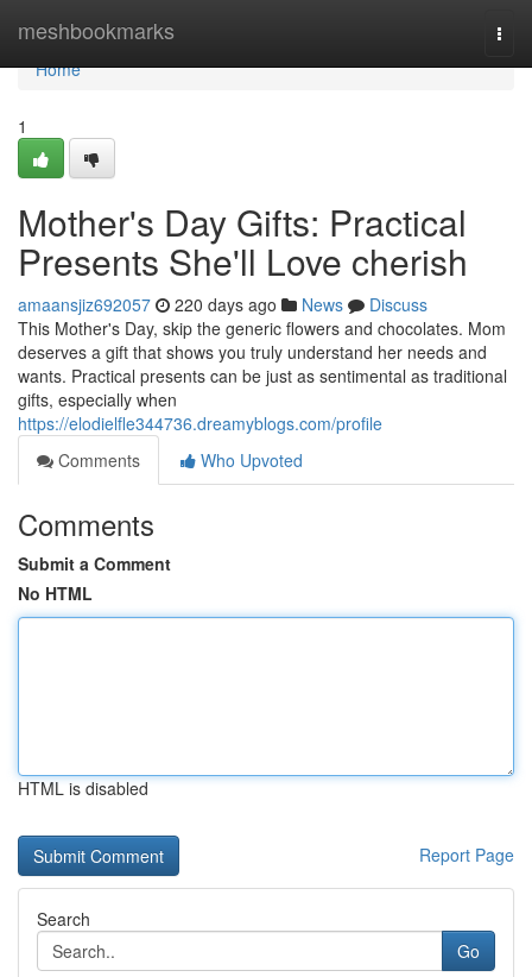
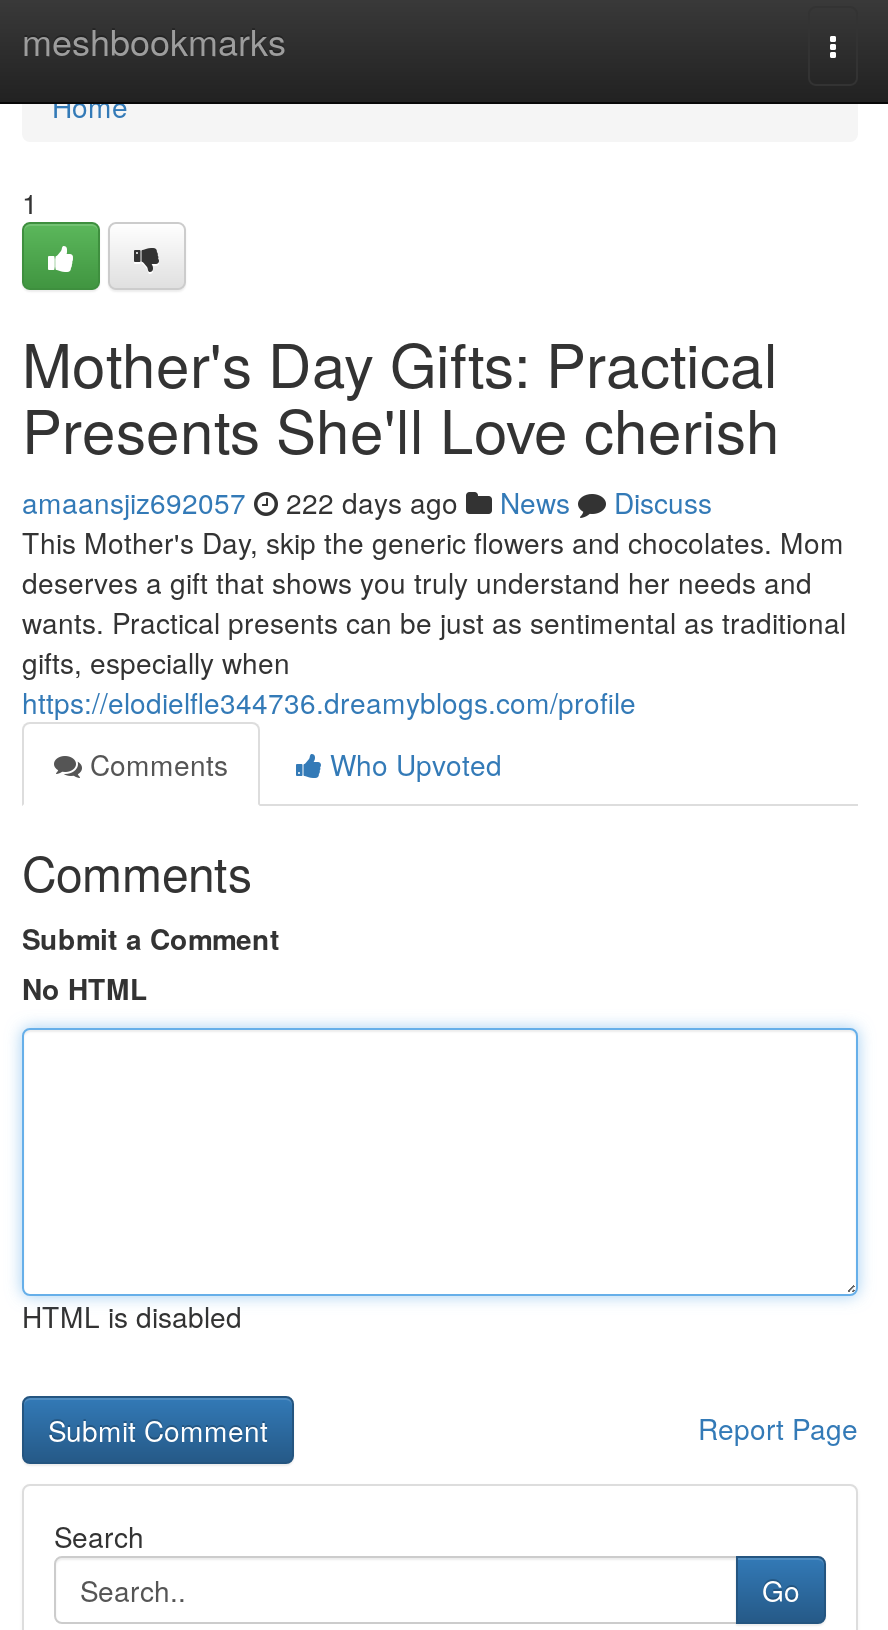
- amaansjiz692057 220 days ago News Discuss
+ amaansjiz692057 222 days ago News Discuss
